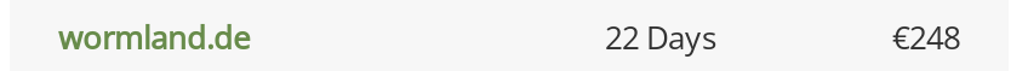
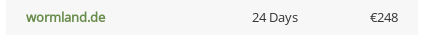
- 22 Days
+ 24 Days
